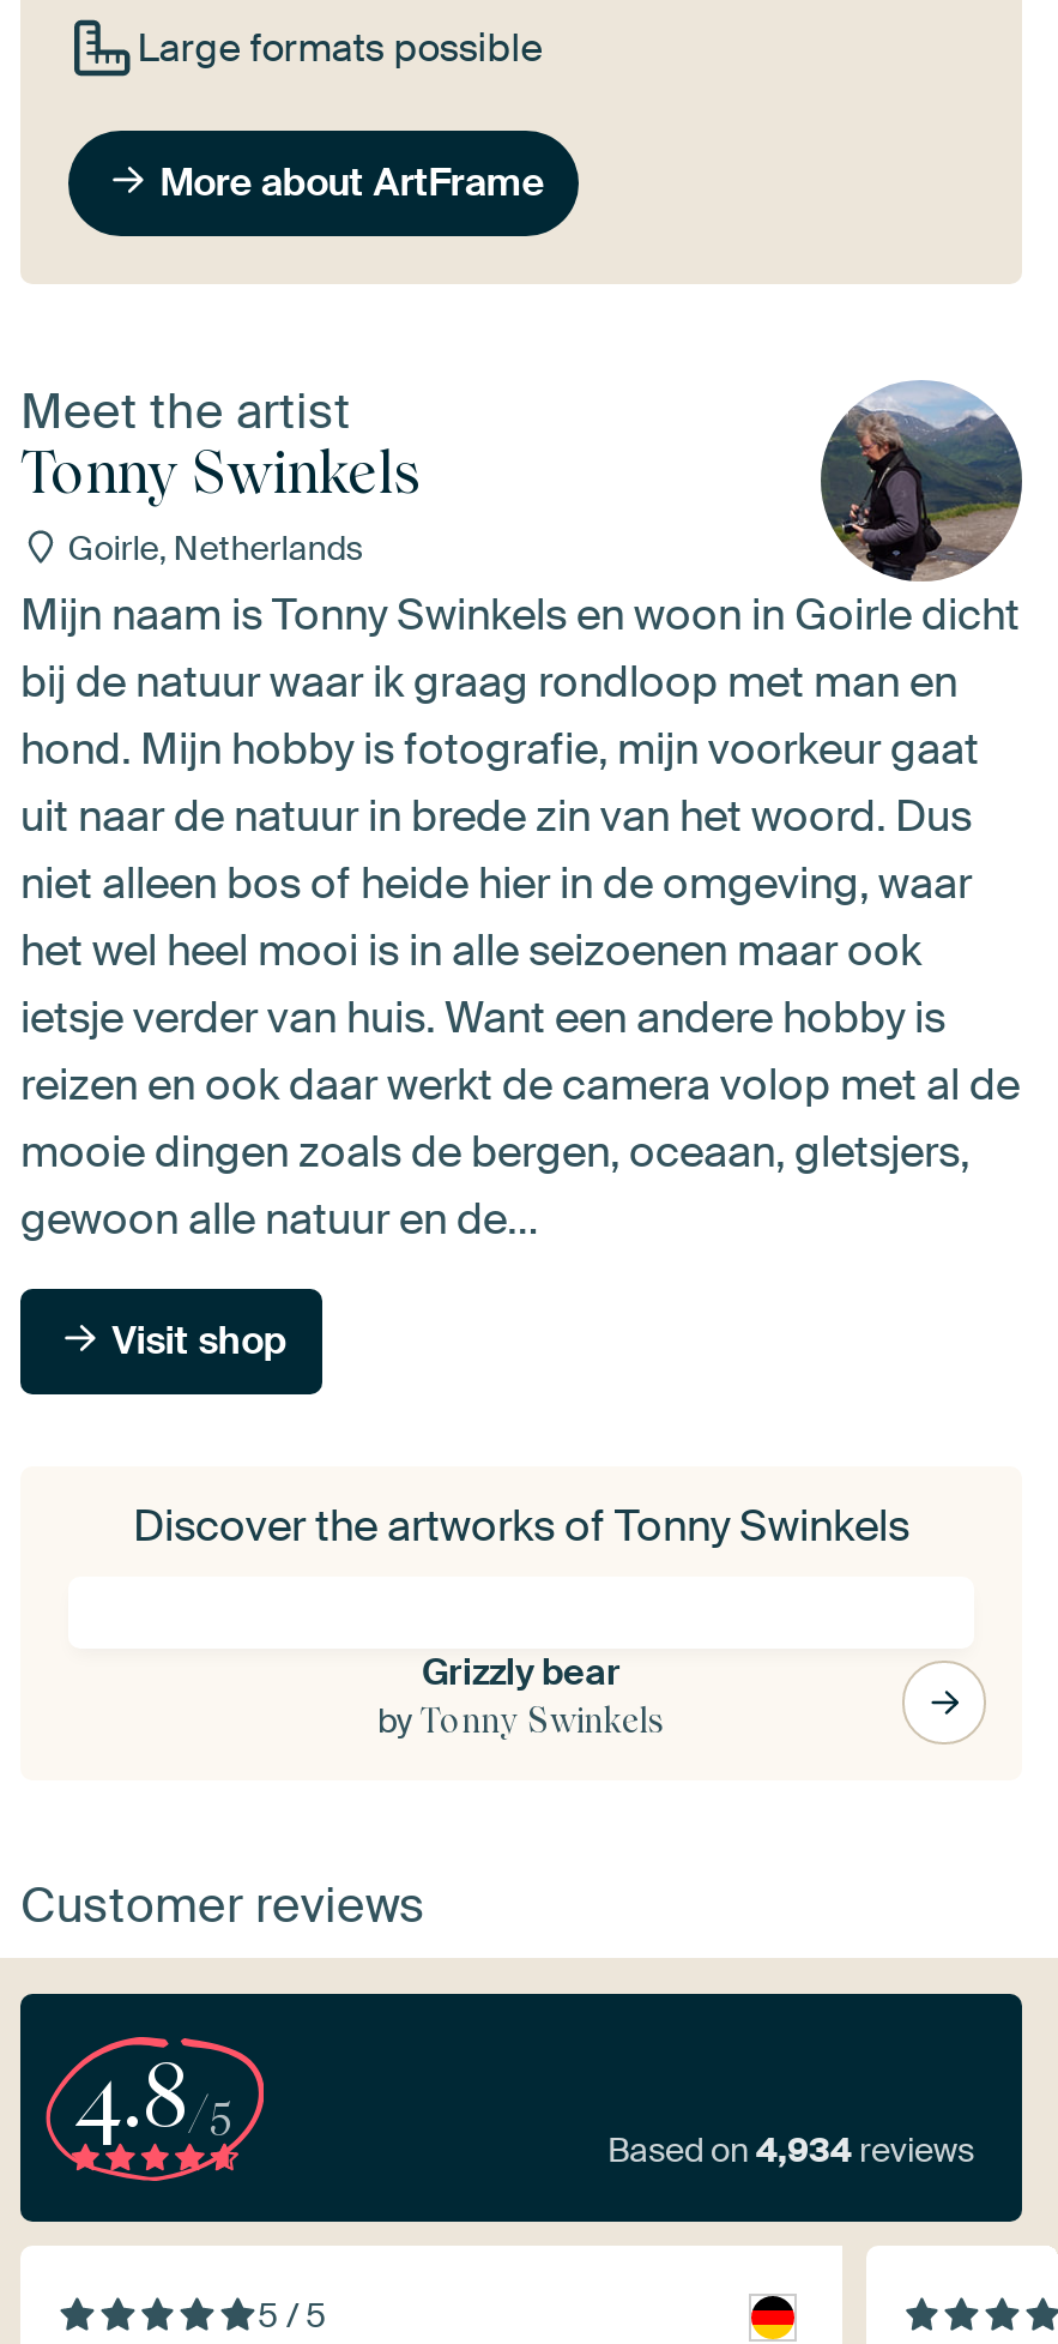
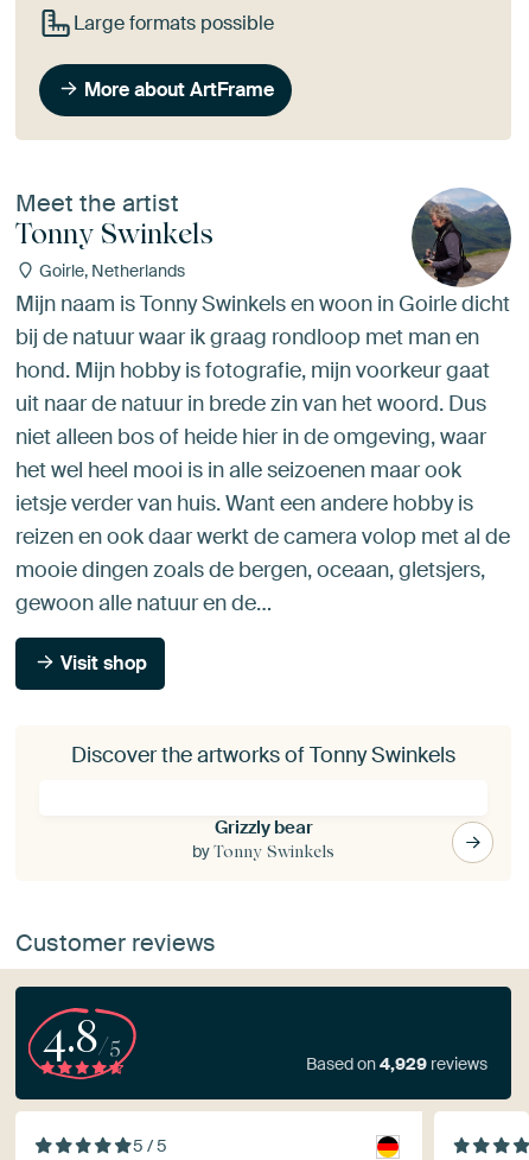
- Based on 4,934 reviews
+ Based on 4,929 reviews
